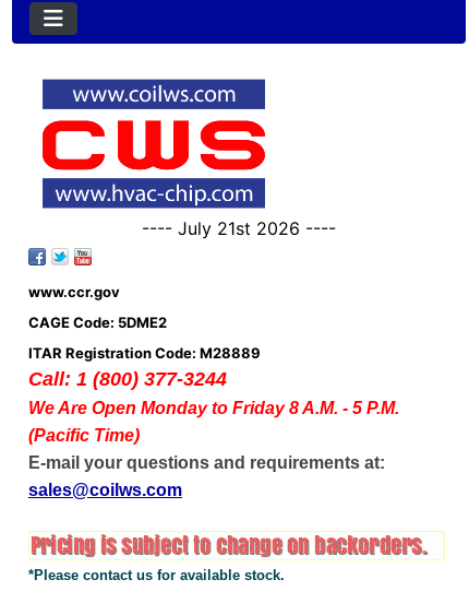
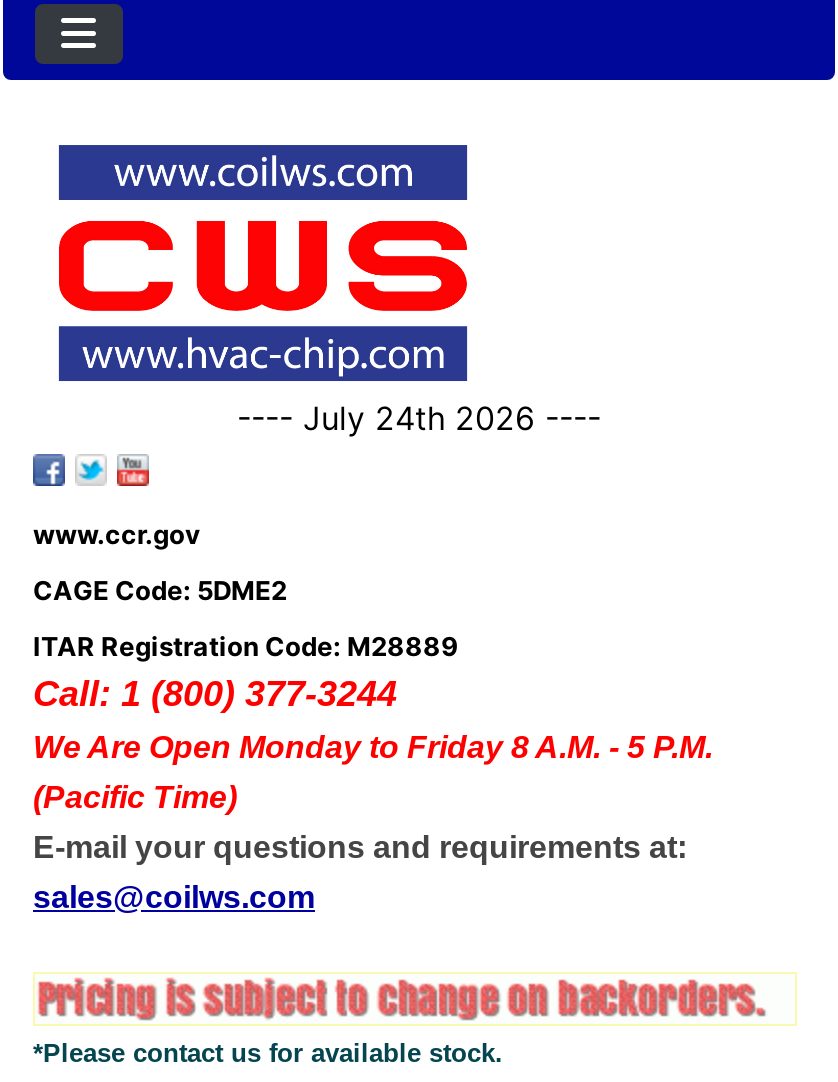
- ---- July 21st 2026 ----
+ ---- July 24th 2026 ----
